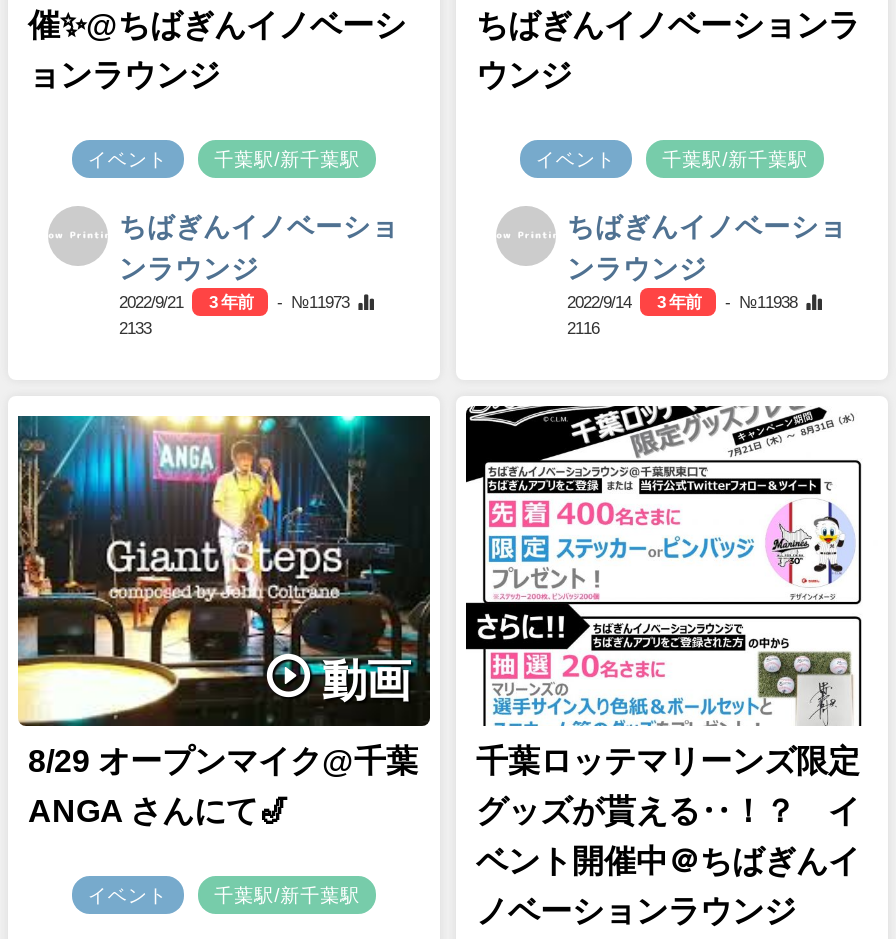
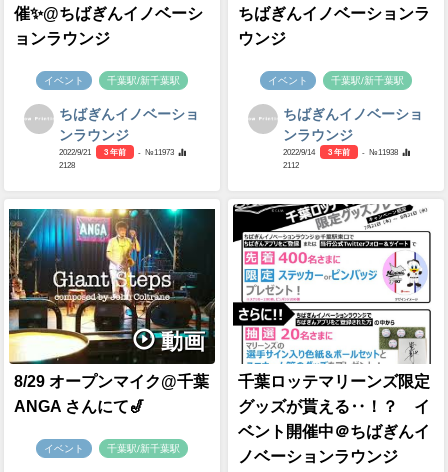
- 2133
+ 2128

- 2116
+ 2112
